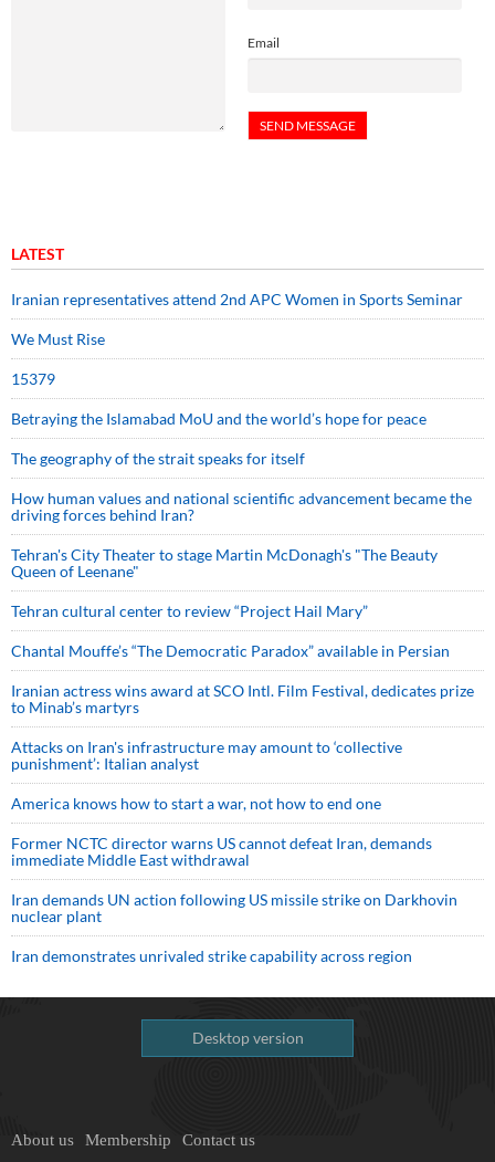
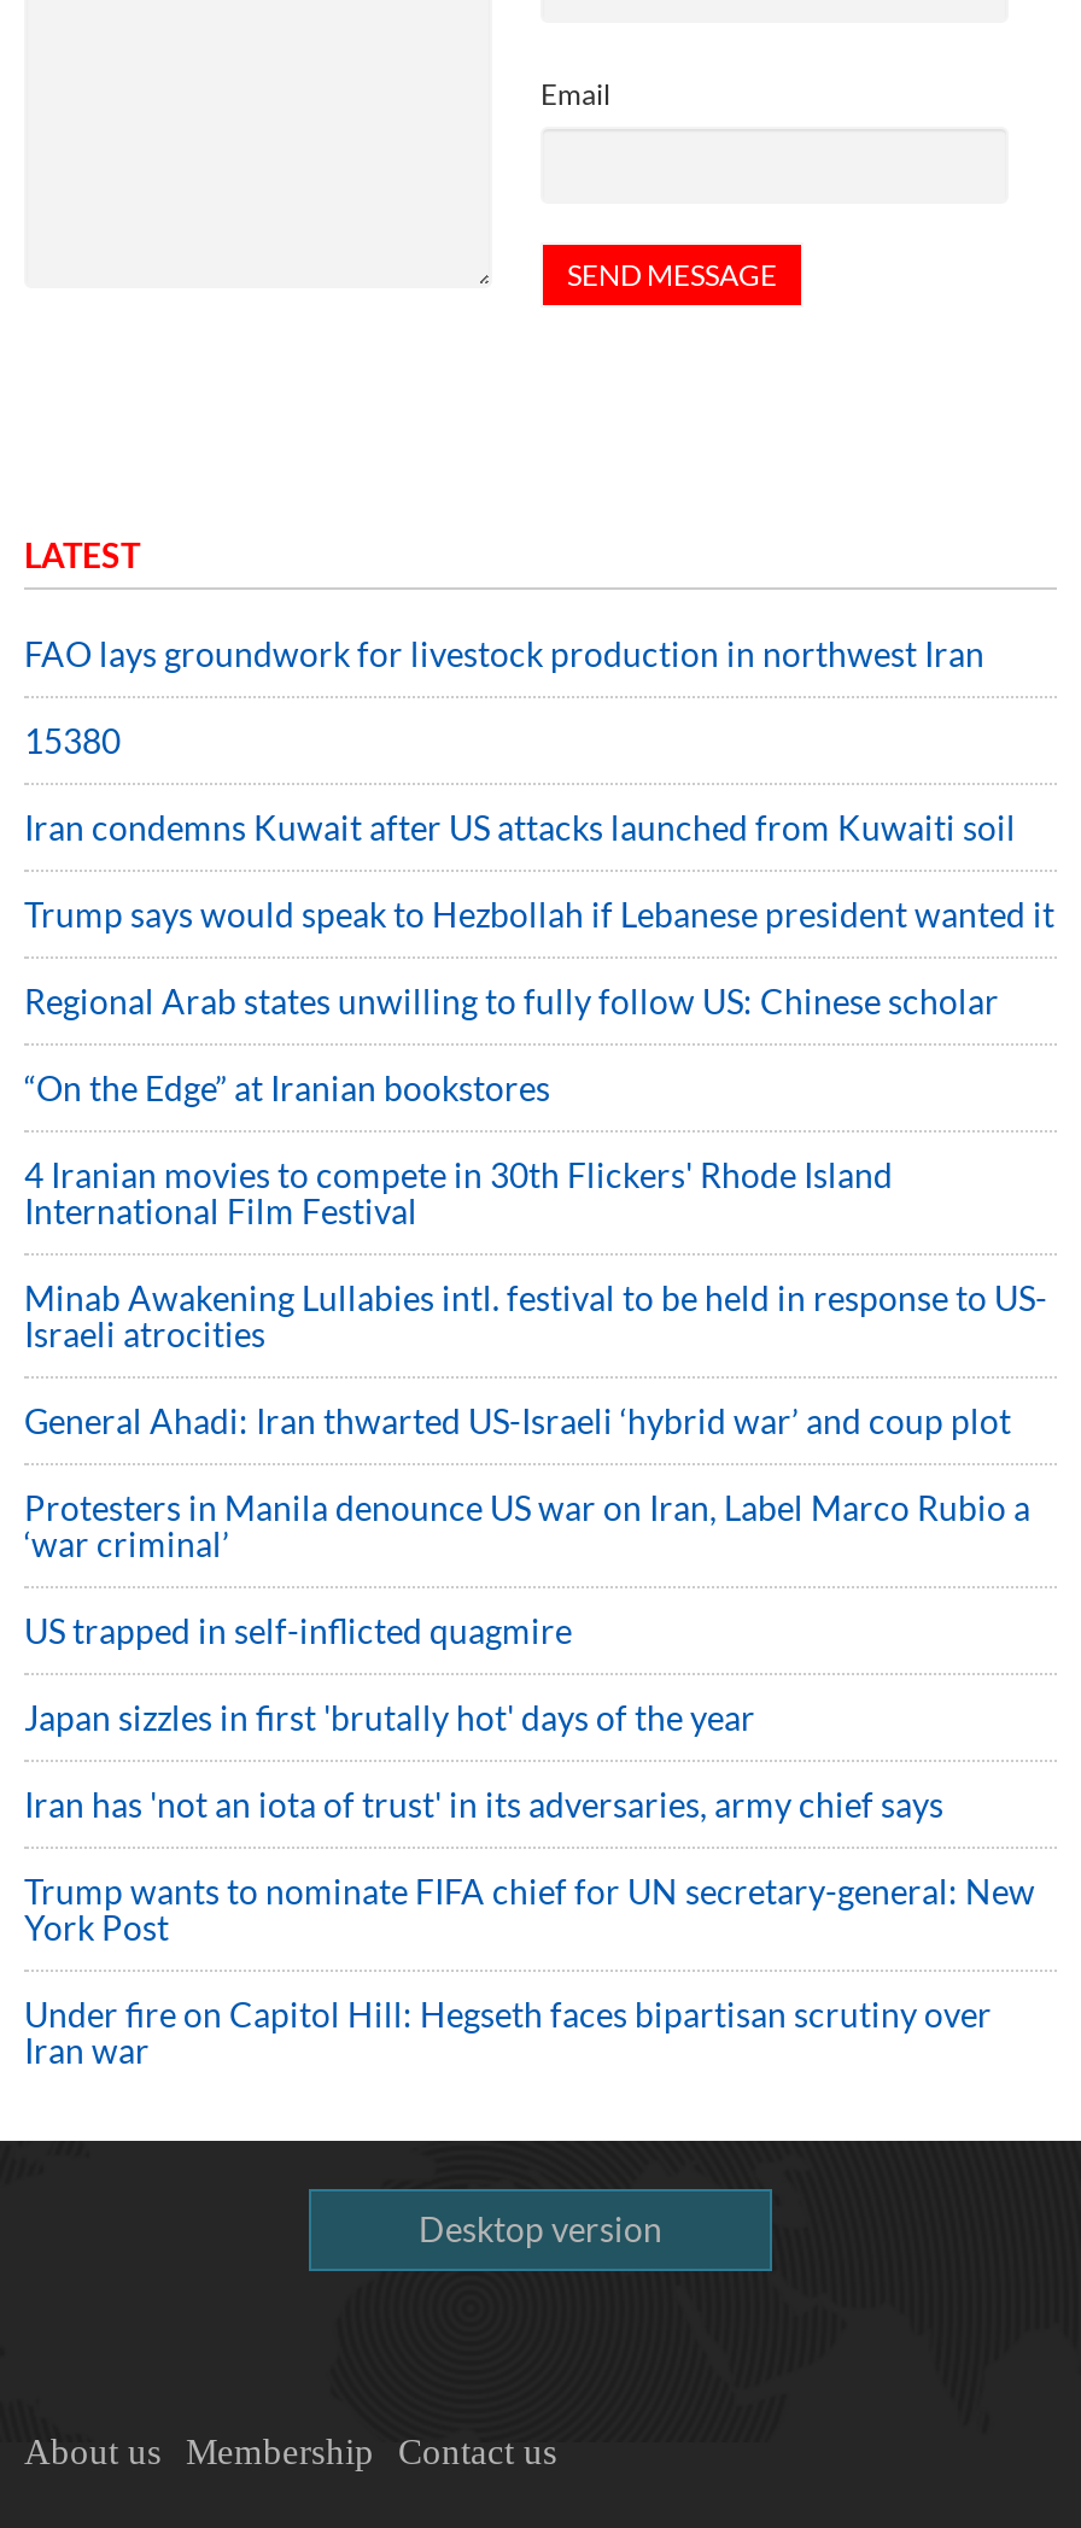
- Iranian representatives attend 2nd APC Women in Sports Seminar
+ FAO lays groundwork for livestock production in northwest Iran

- We Must Rise
+ 15380

- 15379
+ Iran condemns Kuwait after US attacks launched from Kuwaiti soil

- Betraying the Islamabad MoU and the world’s hope for peace
+ Trump says would speak to Hezbollah if Lebanese president wanted it

- The geography of the strait speaks for itself
+ Regional Arab states unwilling to fully follow US: Chinese scholar

- How human values and national scientific advancement became the
- driving forces behind Iran?
+ “On the Edge” at Iranian bookstores

- Tehran's City Theater to stage Martin McDonagh's "The Beauty
- Queen of Leenane"
+ 4 Iranian movies to compete in 30th Flickers' Rhode Island
+ International Film Festival

- Tehran cultural center to review “Project Hail Mary”
+ Minab Awakening Lullabies intl. festival to be held in response to US-
+ Israeli atrocities

- Chantal Mouffe’s “The Democratic Paradox” available in Persian
+ General Ahadi: Iran thwarted US-Israeli ‘hybrid war’ and coup plot

- Iranian actress wins award at SCO Intl. Film Festival, dedicates prize
- to Minab’s martyrs
+ Protesters in Manila denounce US war on Iran, Label Marco Rubio a
+ ‘war criminal’

- Attacks on Iran's infrastructure may amount to ‘collective
- punishment’: Italian analyst
+ US trapped in self-inflicted quagmire

- America knows how to start a war, not how to end one
+ Japan sizzles in first 'brutally hot' days of the year

- Former NCTC director warns US cannot defeat Iran, demands
- immediate Middle East withdrawal
+ Iran has 'not an iota of trust' in its adversaries, army chief says

- Iran demands UN action following US missile strike on Darkhovin
- nuclear plant
+ Trump wants to nominate FIFA chief for UN secretary-general: New
+ York Post

- Iran demonstrates unrivaled strike capability across region
+ Under fire on Capitol Hill: Hegseth faces bipartisan scrutiny over
+ Iran war
